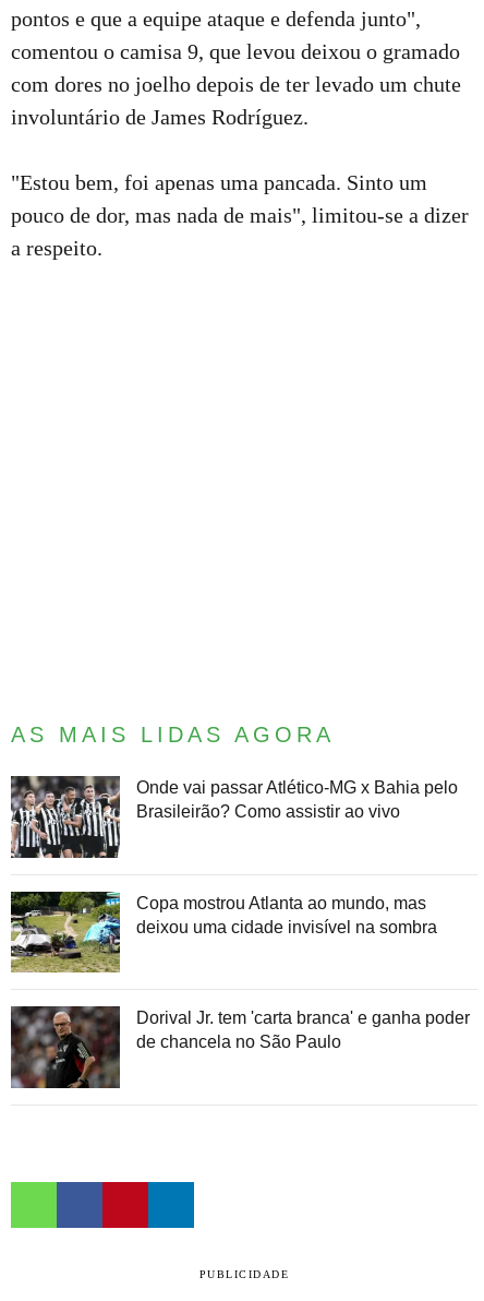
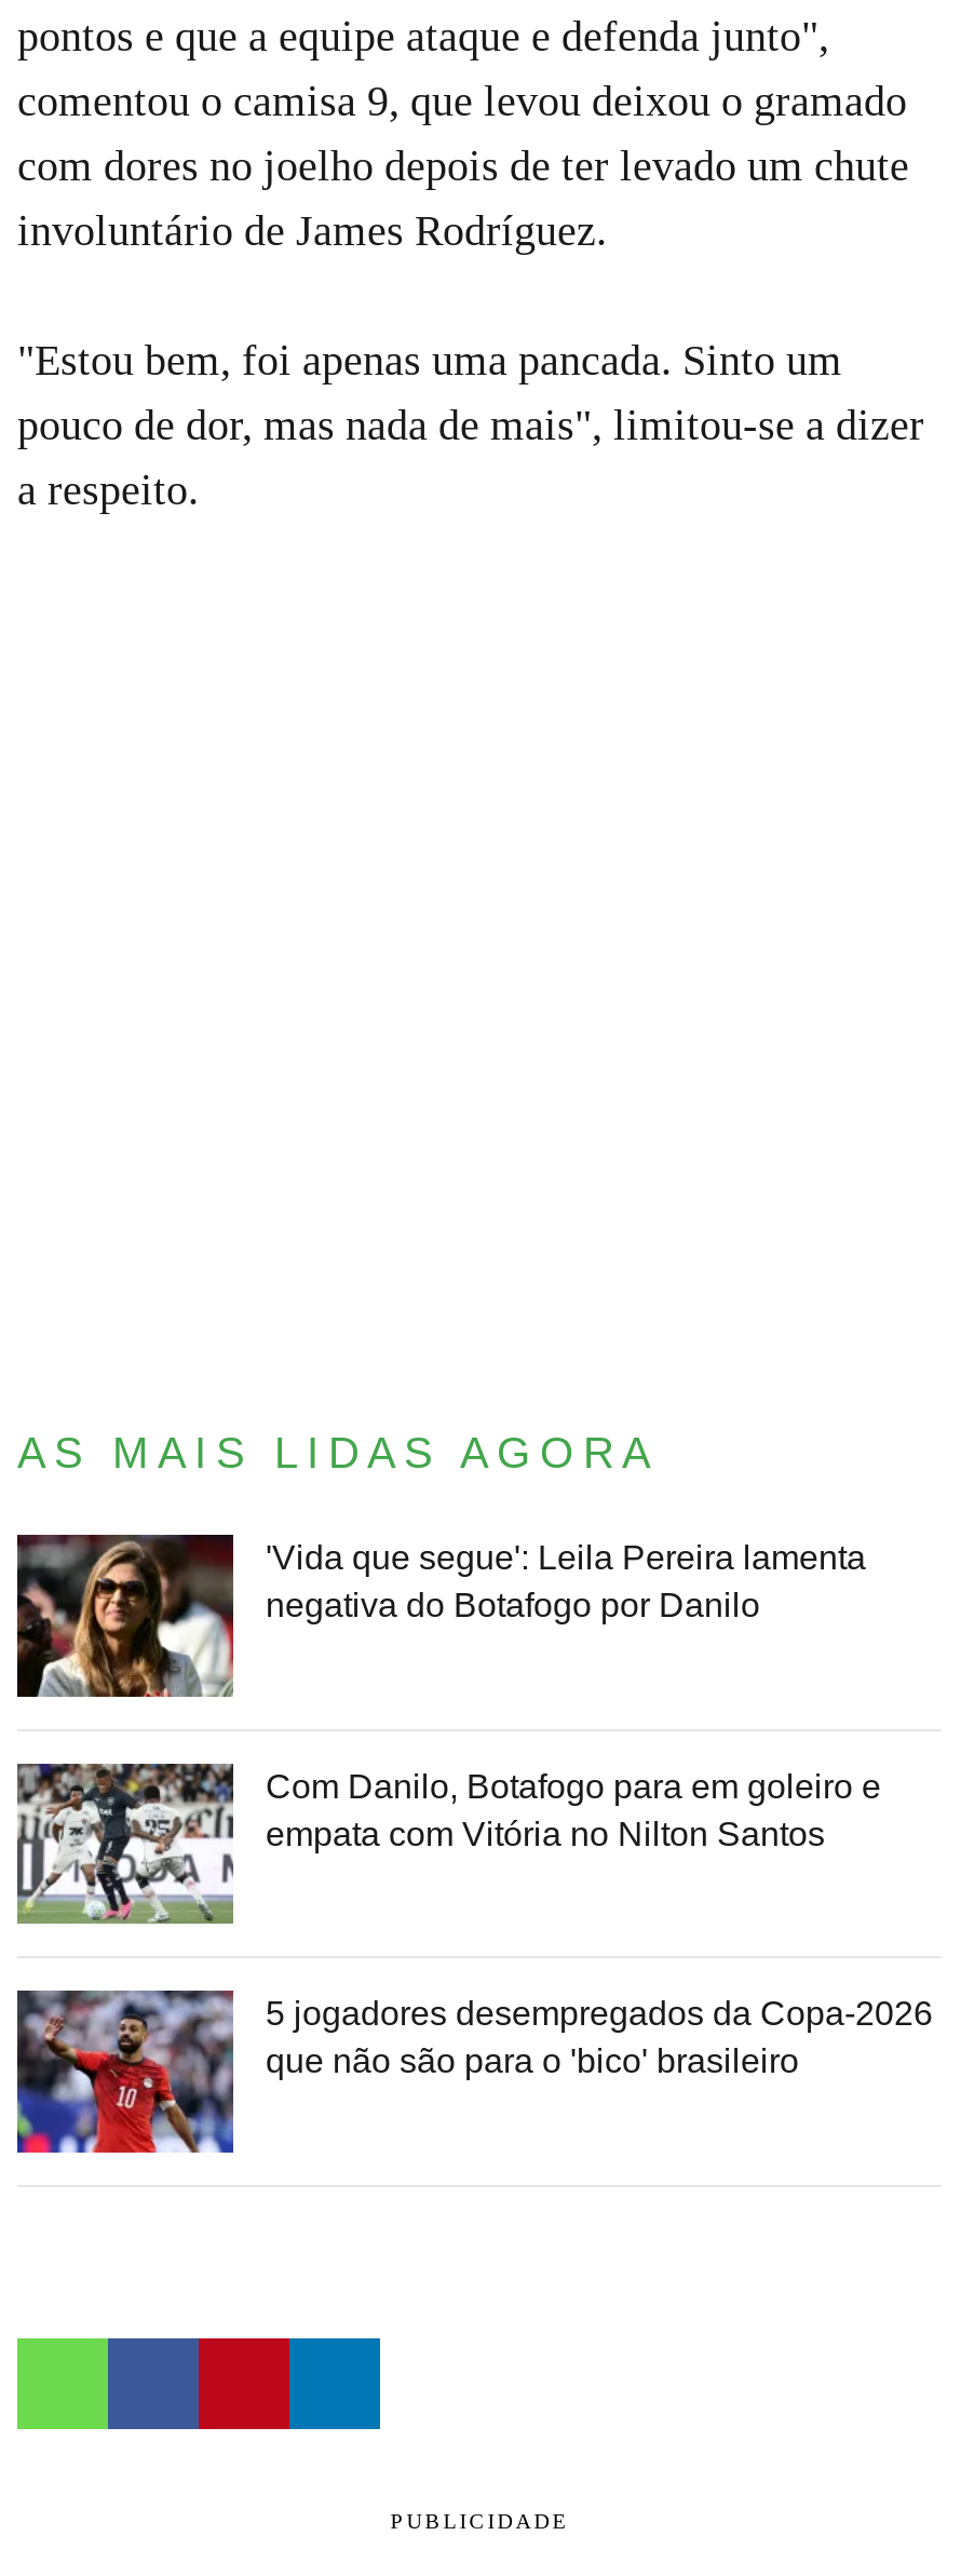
- [image]
- Onde vai passar Atlético-MG x Bahia pelo
- Brasileirão? Como assistir ao vivo
+ [image]
+ 'Vida que segue': Leila Pereira lamenta
+ negativa do Botafogo por Danilo

- [image]
- Copa mostrou Atlanta ao mundo, mas
- deixou uma cidade invisível na sombra
+ [image]
+ Com Danilo, Botafogo para em goleiro e
+ empata com Vitória no Nilton Santos

- [image]
- Dorival Jr. tem 'carta branca' e ganha poder
- de chancela no São Paulo
+ [image]
+ 5 jogadores desempregados da Copa-2026
+ que não são para o 'bico' brasileiro
